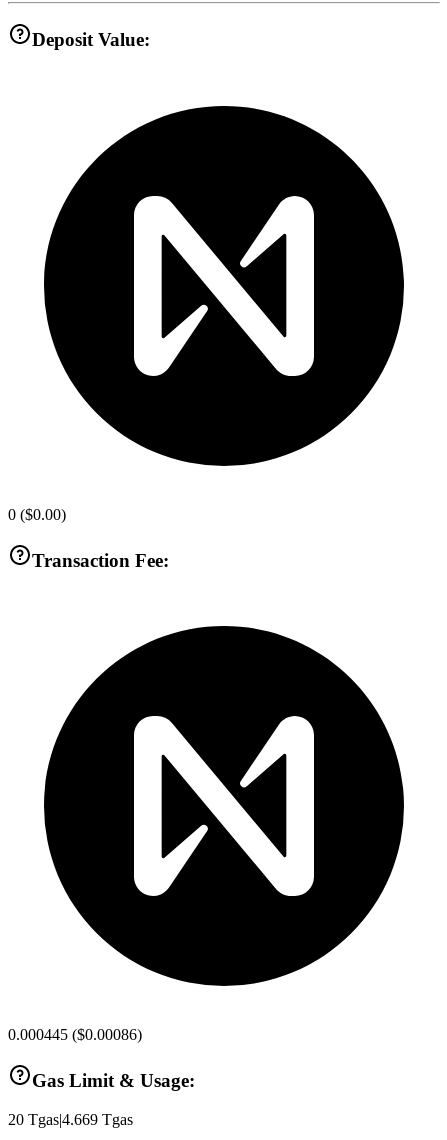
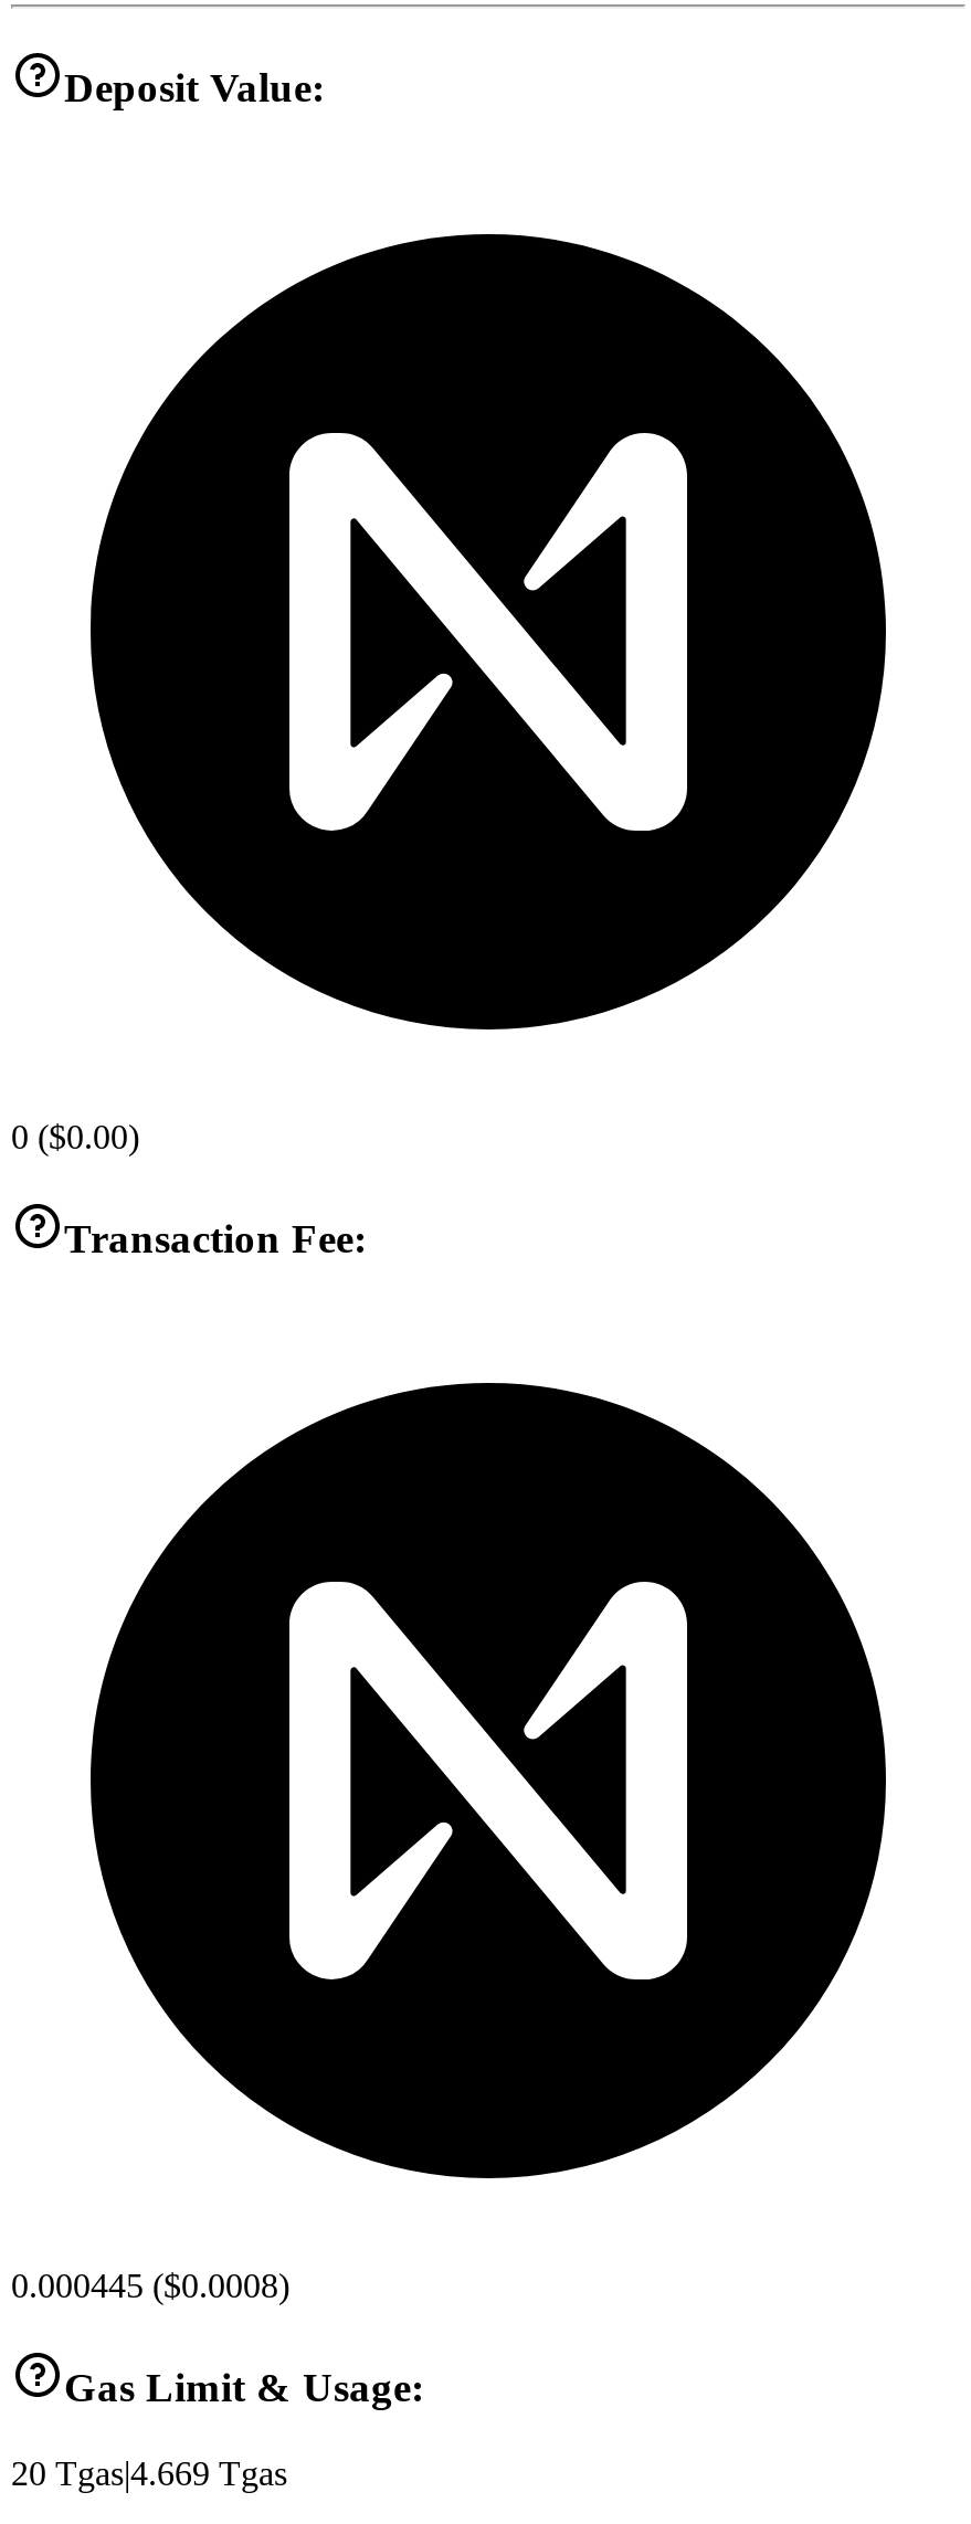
- 0.000445 ($0.00086)
+ 0.000445 ($0.0008)
